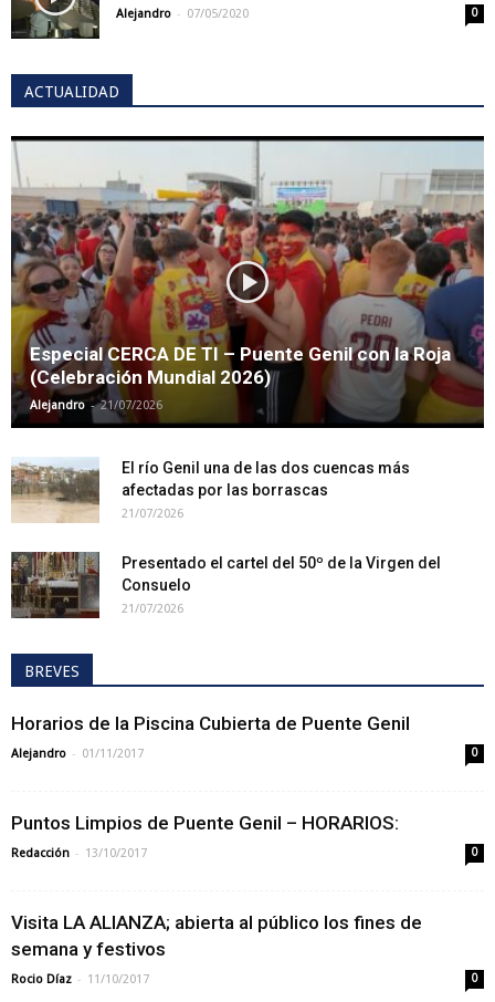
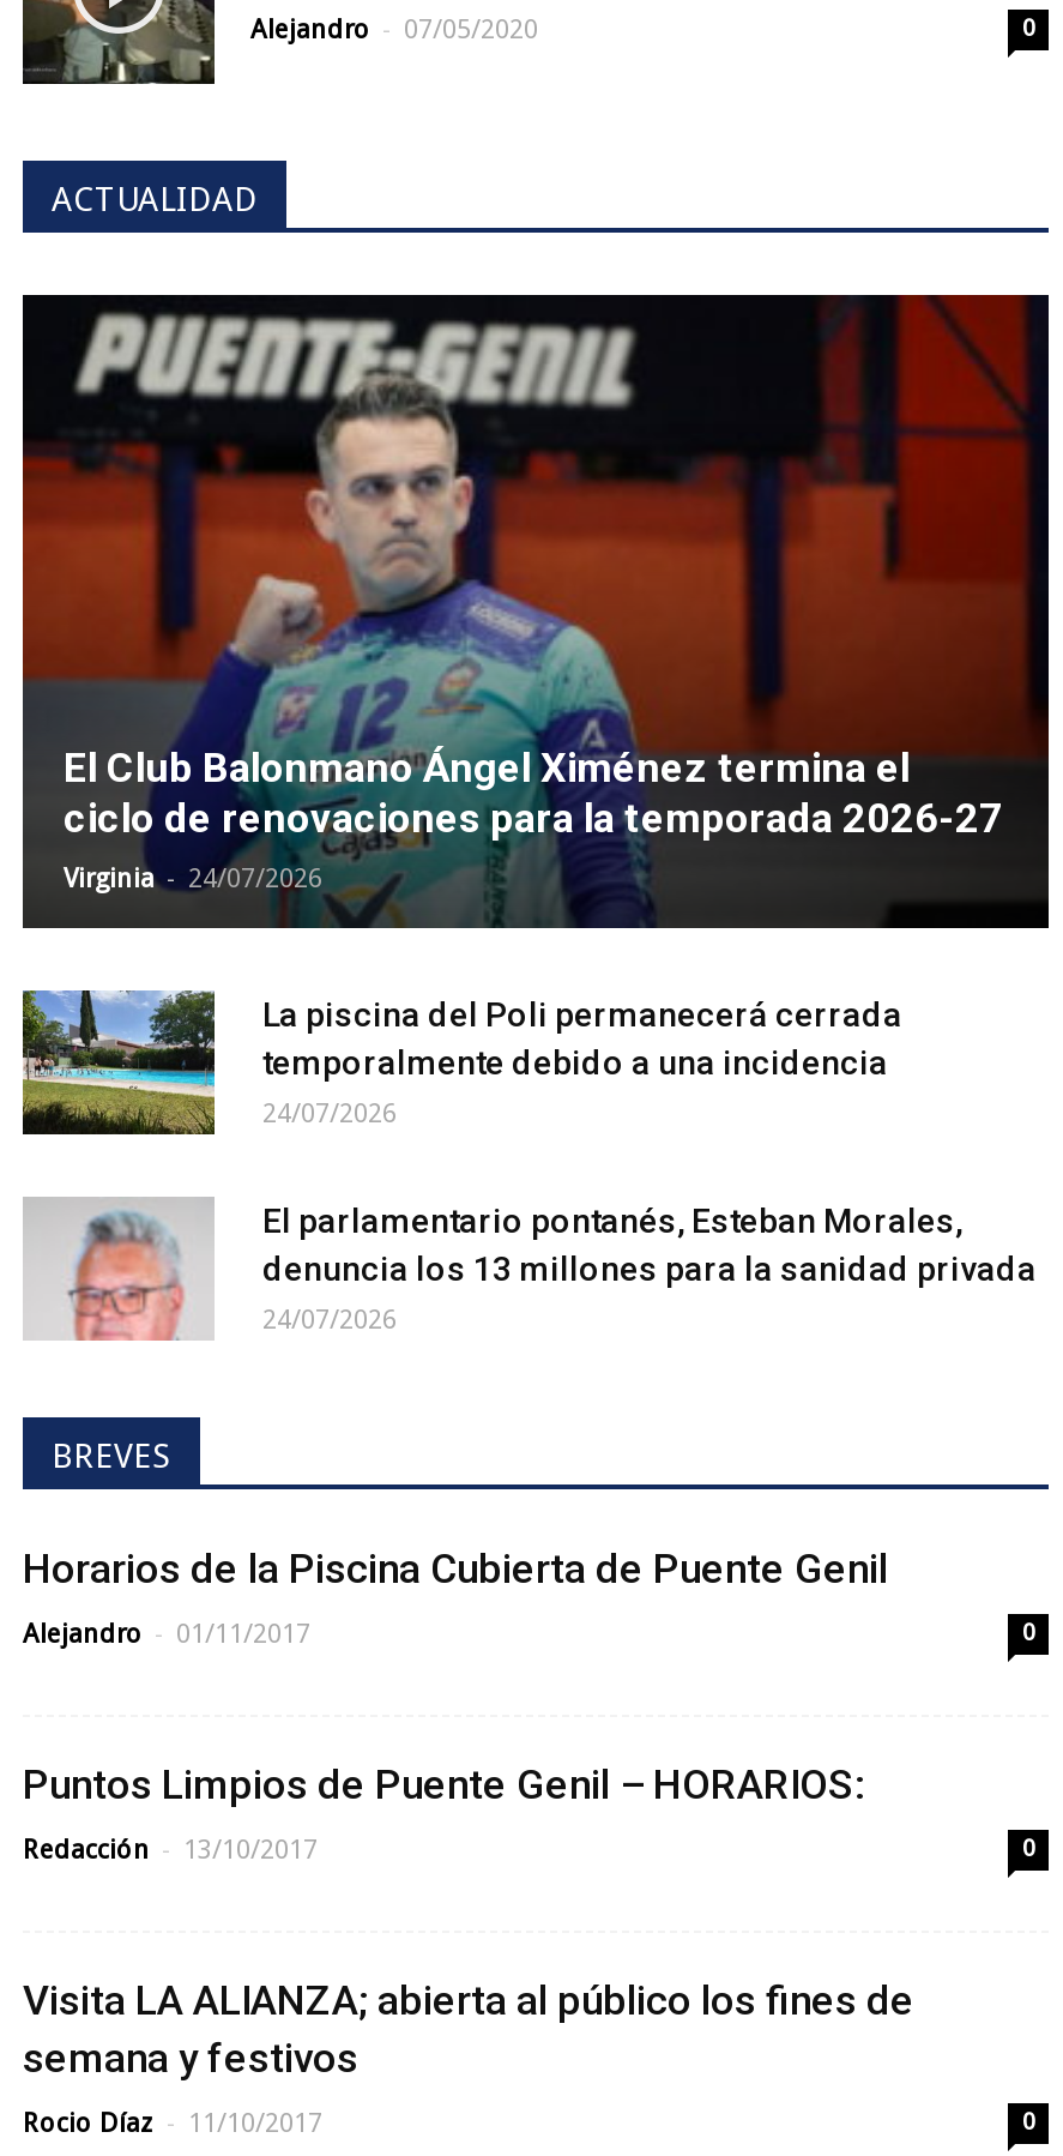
- [image]
- Especial CERCA DE TI – Puente Genil con la Roja
- (Celebración Mundial 2026)
- Alejandro - 21/07/2026
+ [image]
+ El Club Balonmano Ángel Ximénez termina el
+ ciclo de renovaciones para la temporada 2026-27
+ Virginia - 24/07/2026

- [image]
- El río Genil una de las dos cuencas más
- afectadas por las borrascas
- 21/07/2026
+ [image]
+ La piscina del Poli permanecerá cerrada
+ temporalmente debido a una incidencia
+ 24/07/2026

- [image]
- Presentado el cartel del 50º de la Virgen del
- Consuelo
- 21/07/2026
+ [image]
+ El parlamentario pontanés, Esteban Morales,
+ denuncia los 13 millones para la sanidad privada
+ 24/07/2026
